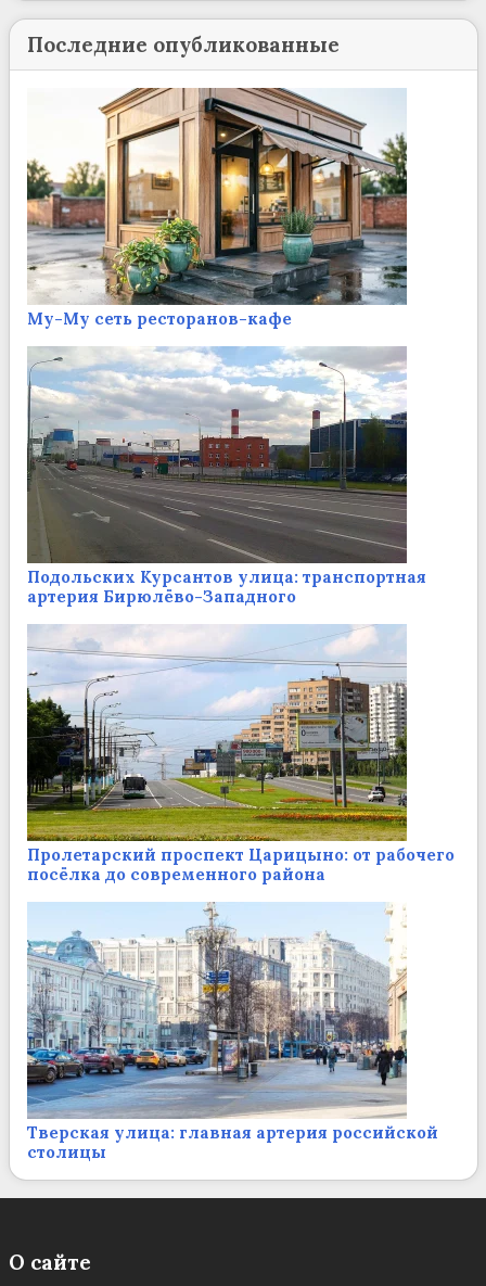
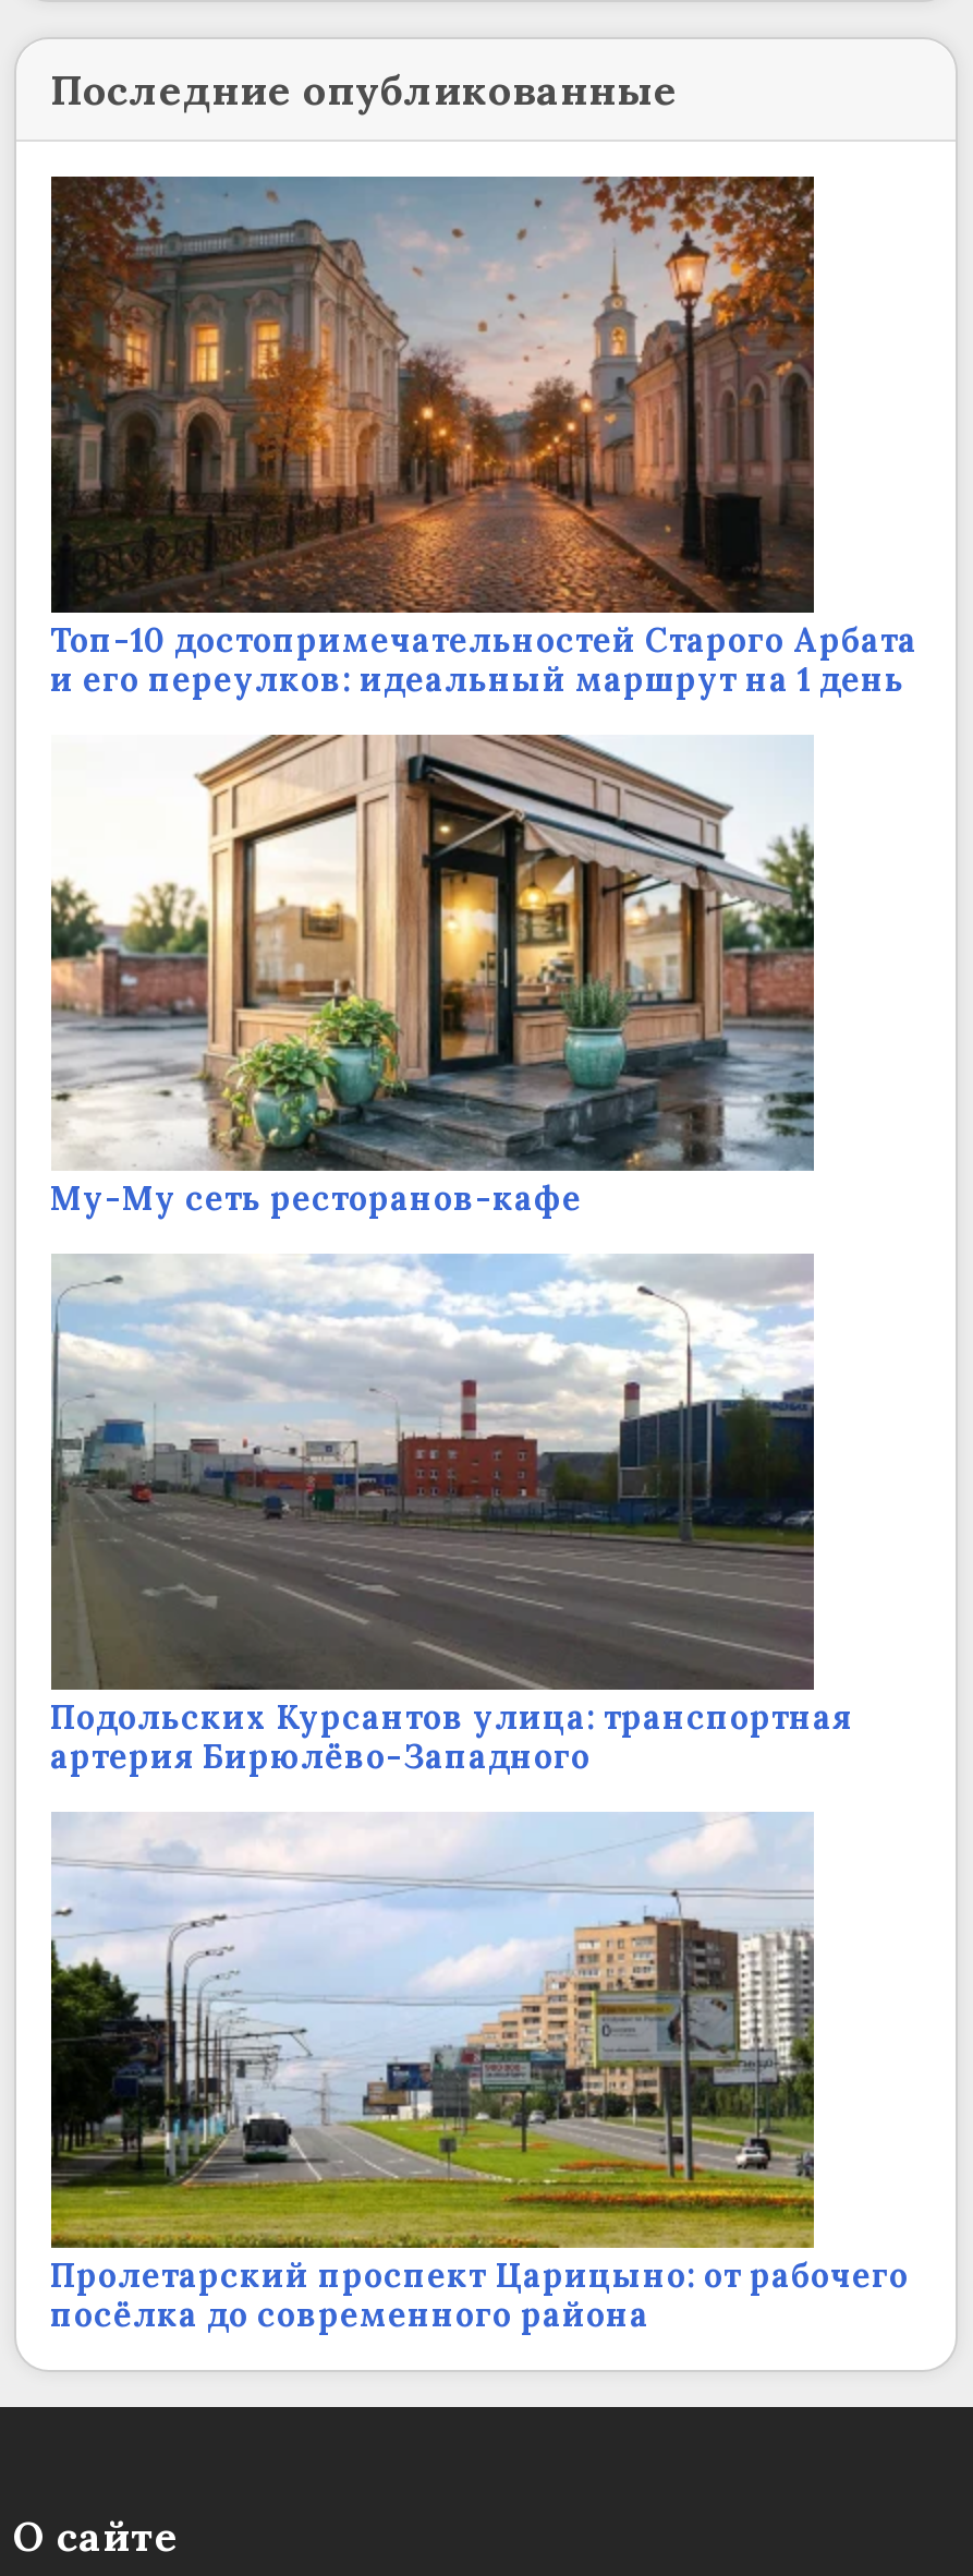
+ [image]
+ Топ-10 достопримечательностей Старого Арбата
+ и его переулков: идеальный маршрут на 1 день

moved down: [image] | Му-Му сеть ресторанов-кафе | Подольских Курсантов улица: транспортная | артерия Бирюлёво-Западного | Пролетарский проспект Царицыно: от рабочего | посёлка до современного района

- [image]
- Тверская улица: главная артерия российской
- столицы
